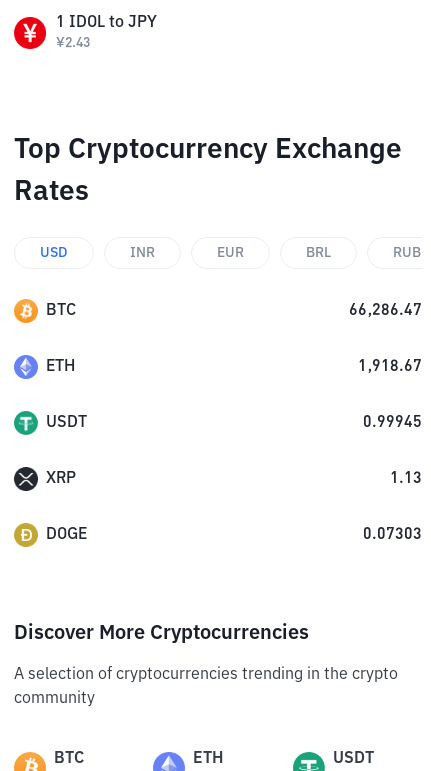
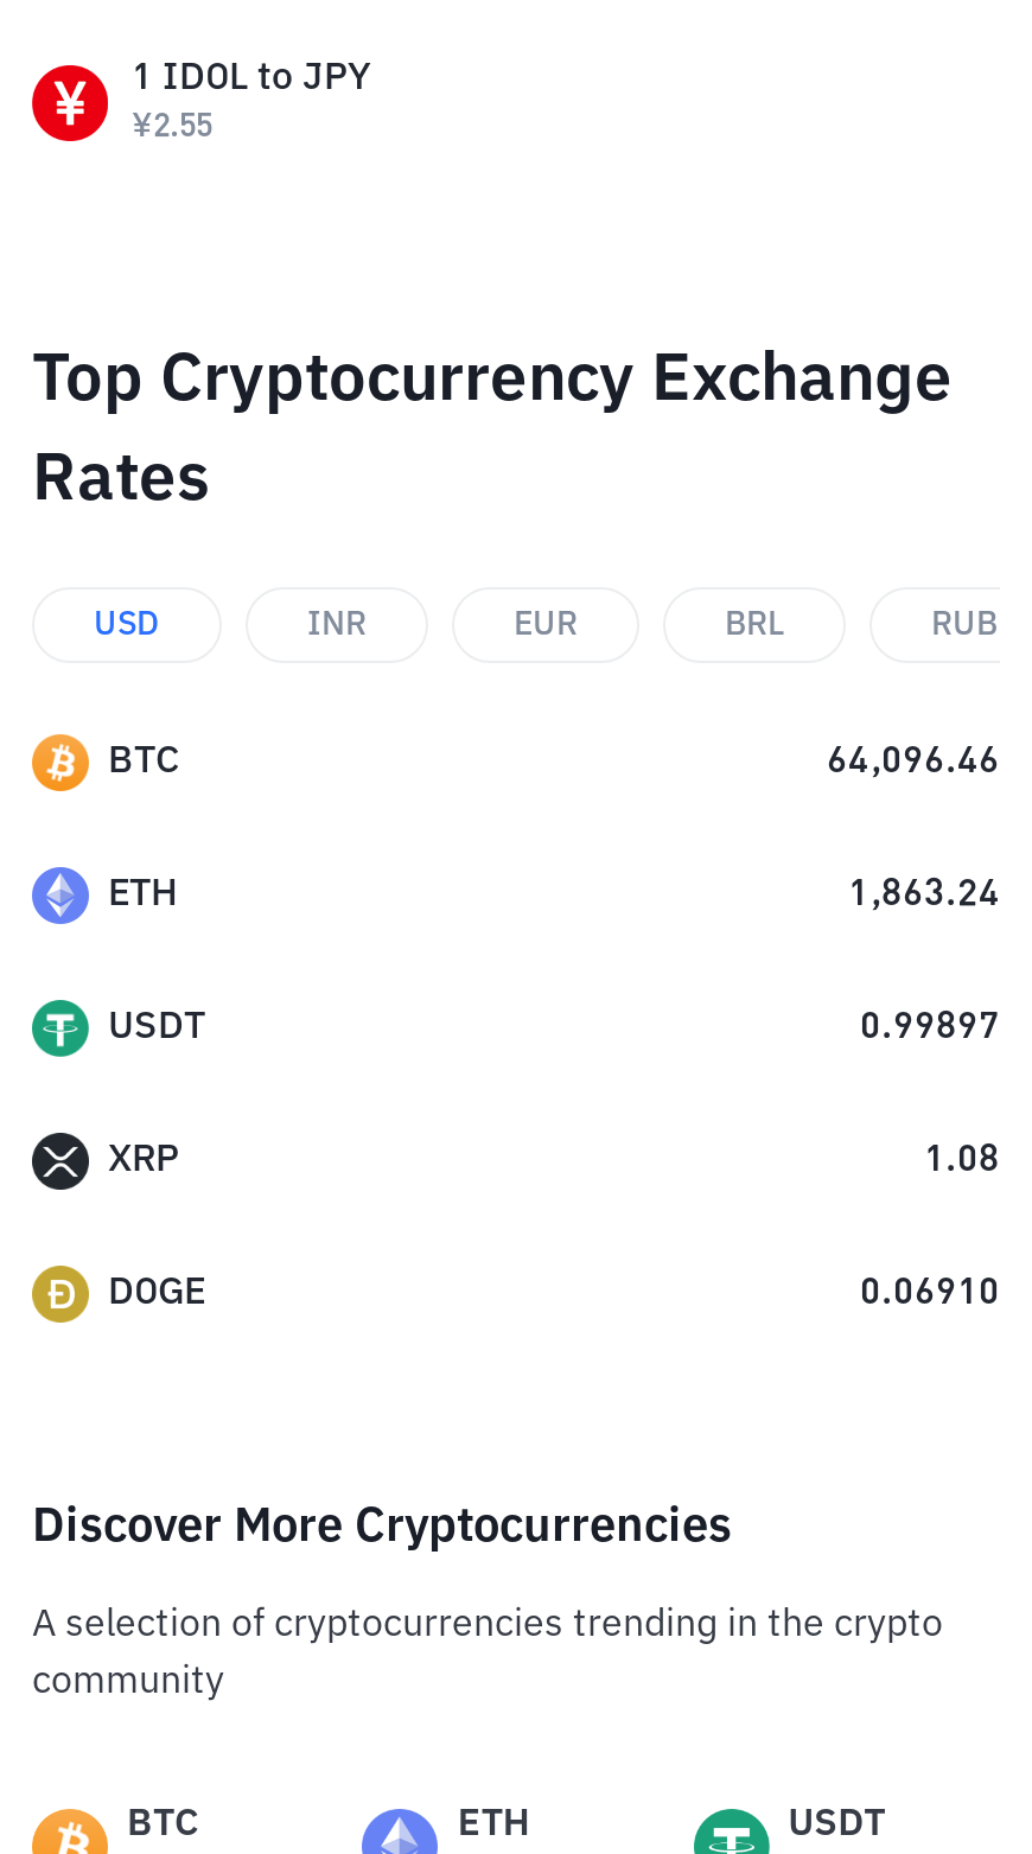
- ¥2.43
+ ¥2.55

- 66,286.47
+ 64,096.46

- 1,918.67
+ 1,863.24

- 0.99945
+ 0.99897

- 1.13
+ 1.08

- 0.07303
+ 0.06910
